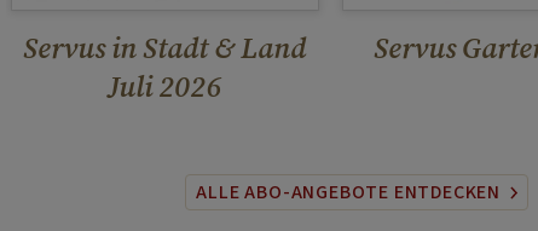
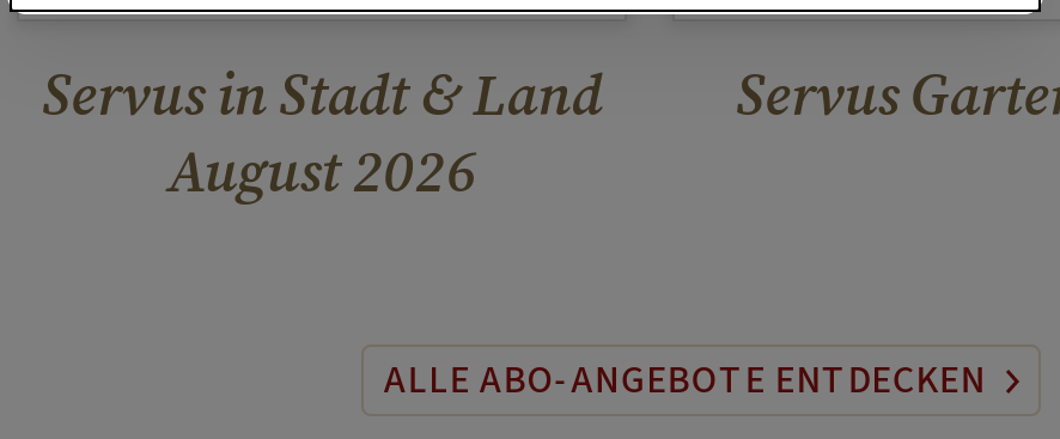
- Juli 2026
+ August 2026
